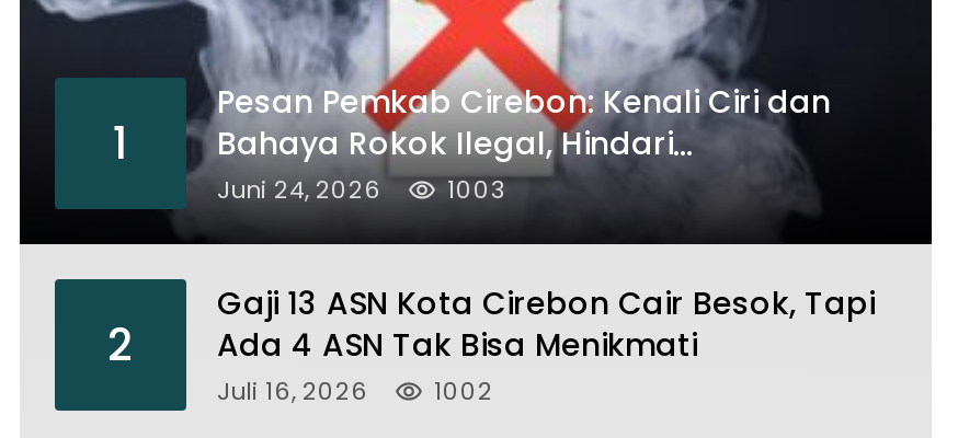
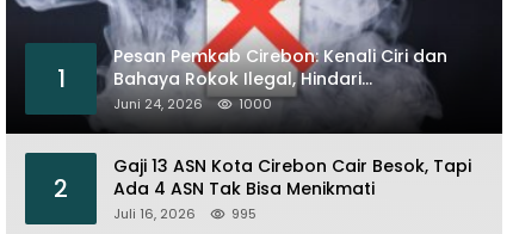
- 1003
+ 1000

- Juli 16, 2026 1002
+ Juli 16, 2026 995
